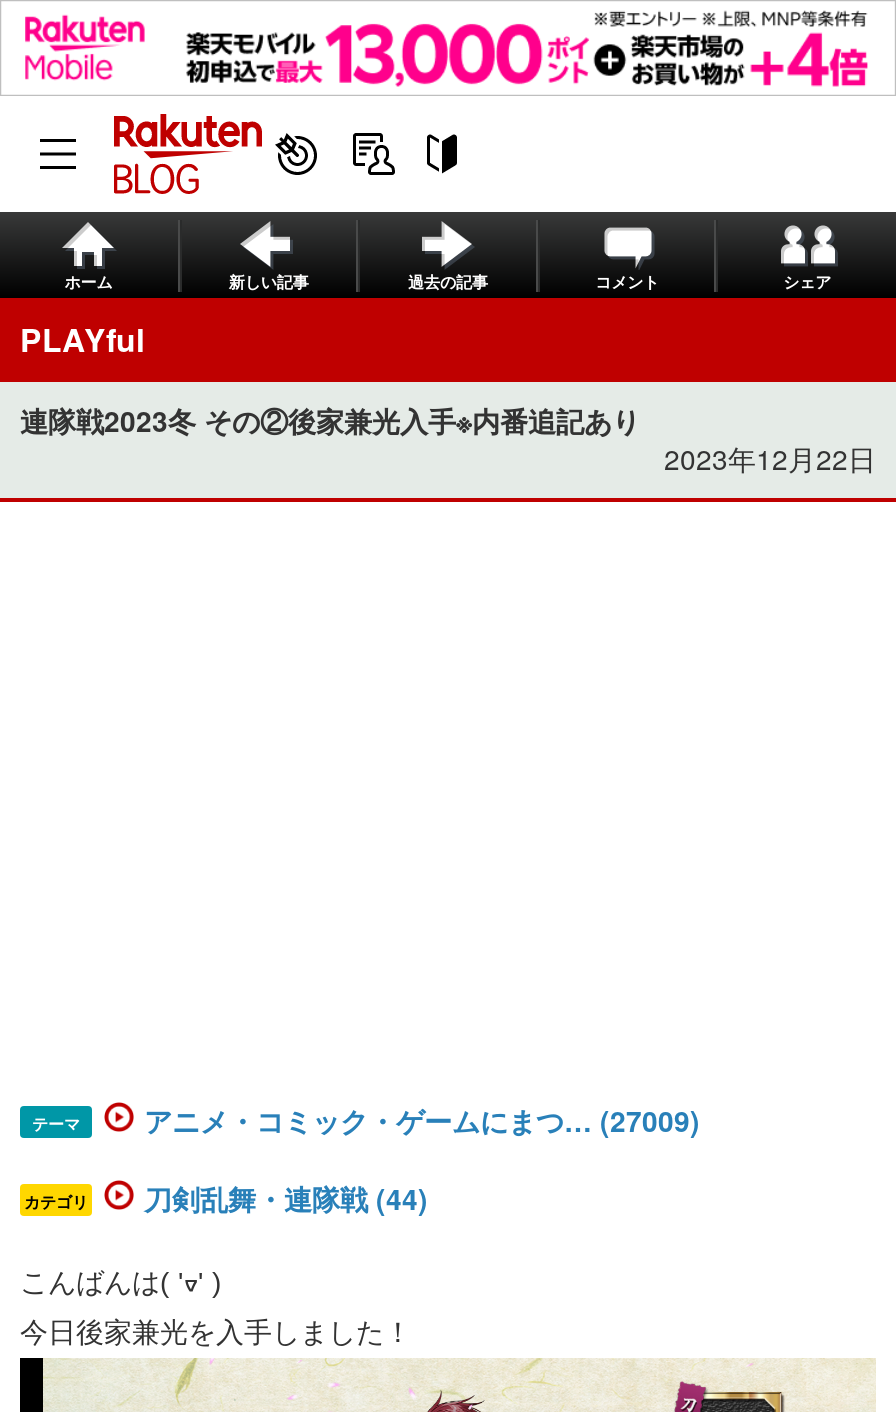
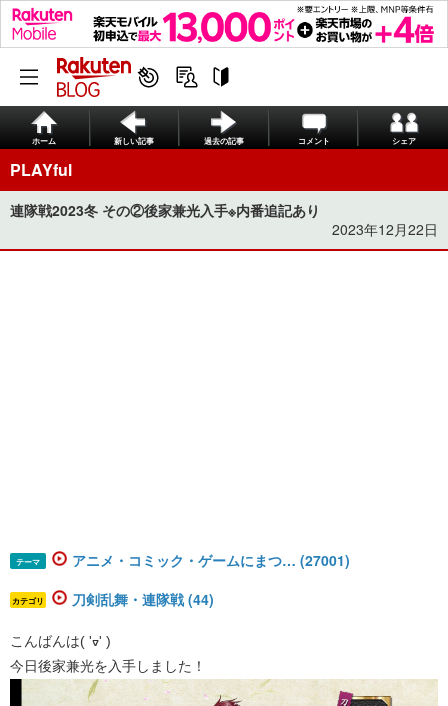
- アニメ・コミック・ゲームにまつ… (27009)
+ アニメ・コミック・ゲームにまつ… (27001)
